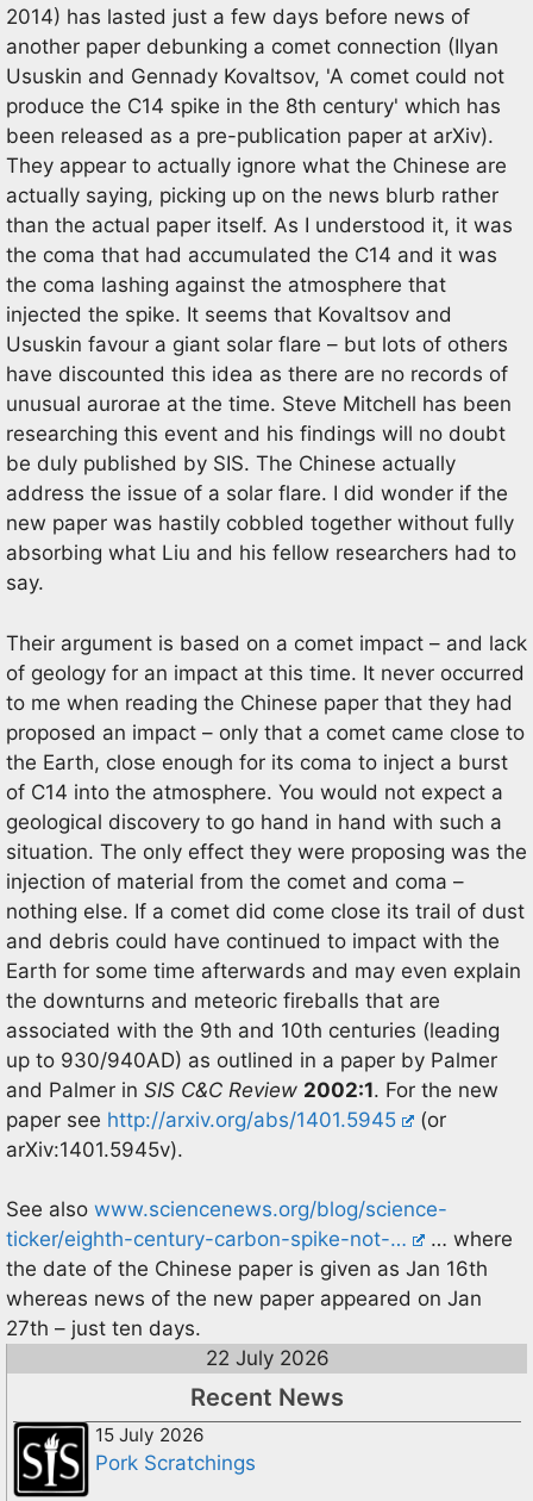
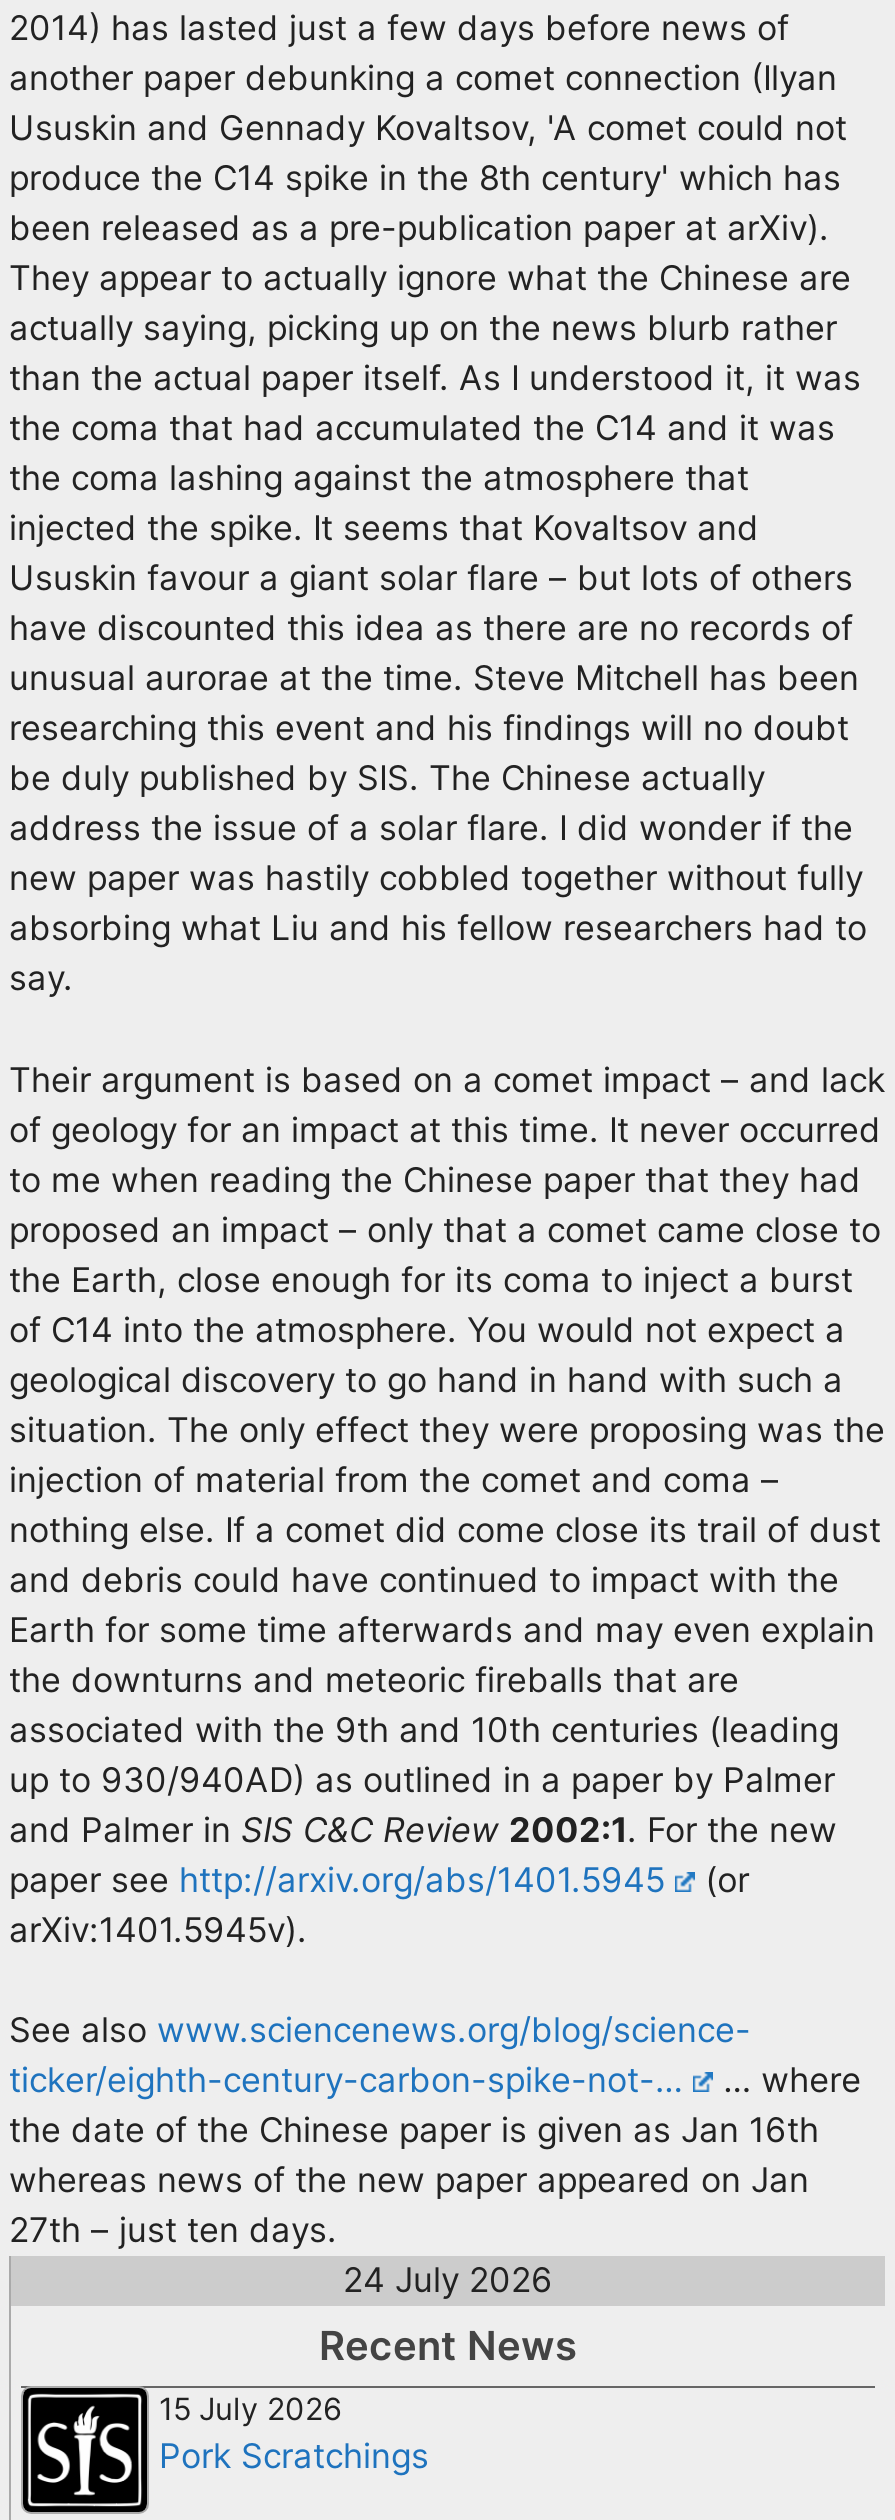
- 22 July 2026
+ 24 July 2026
